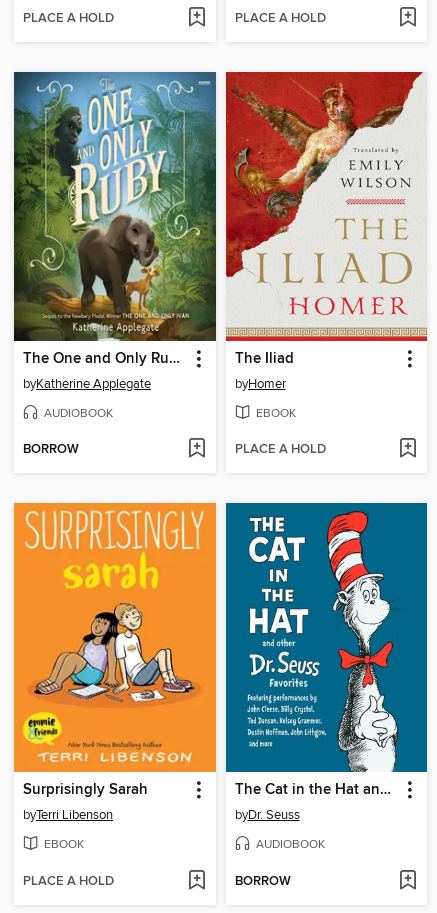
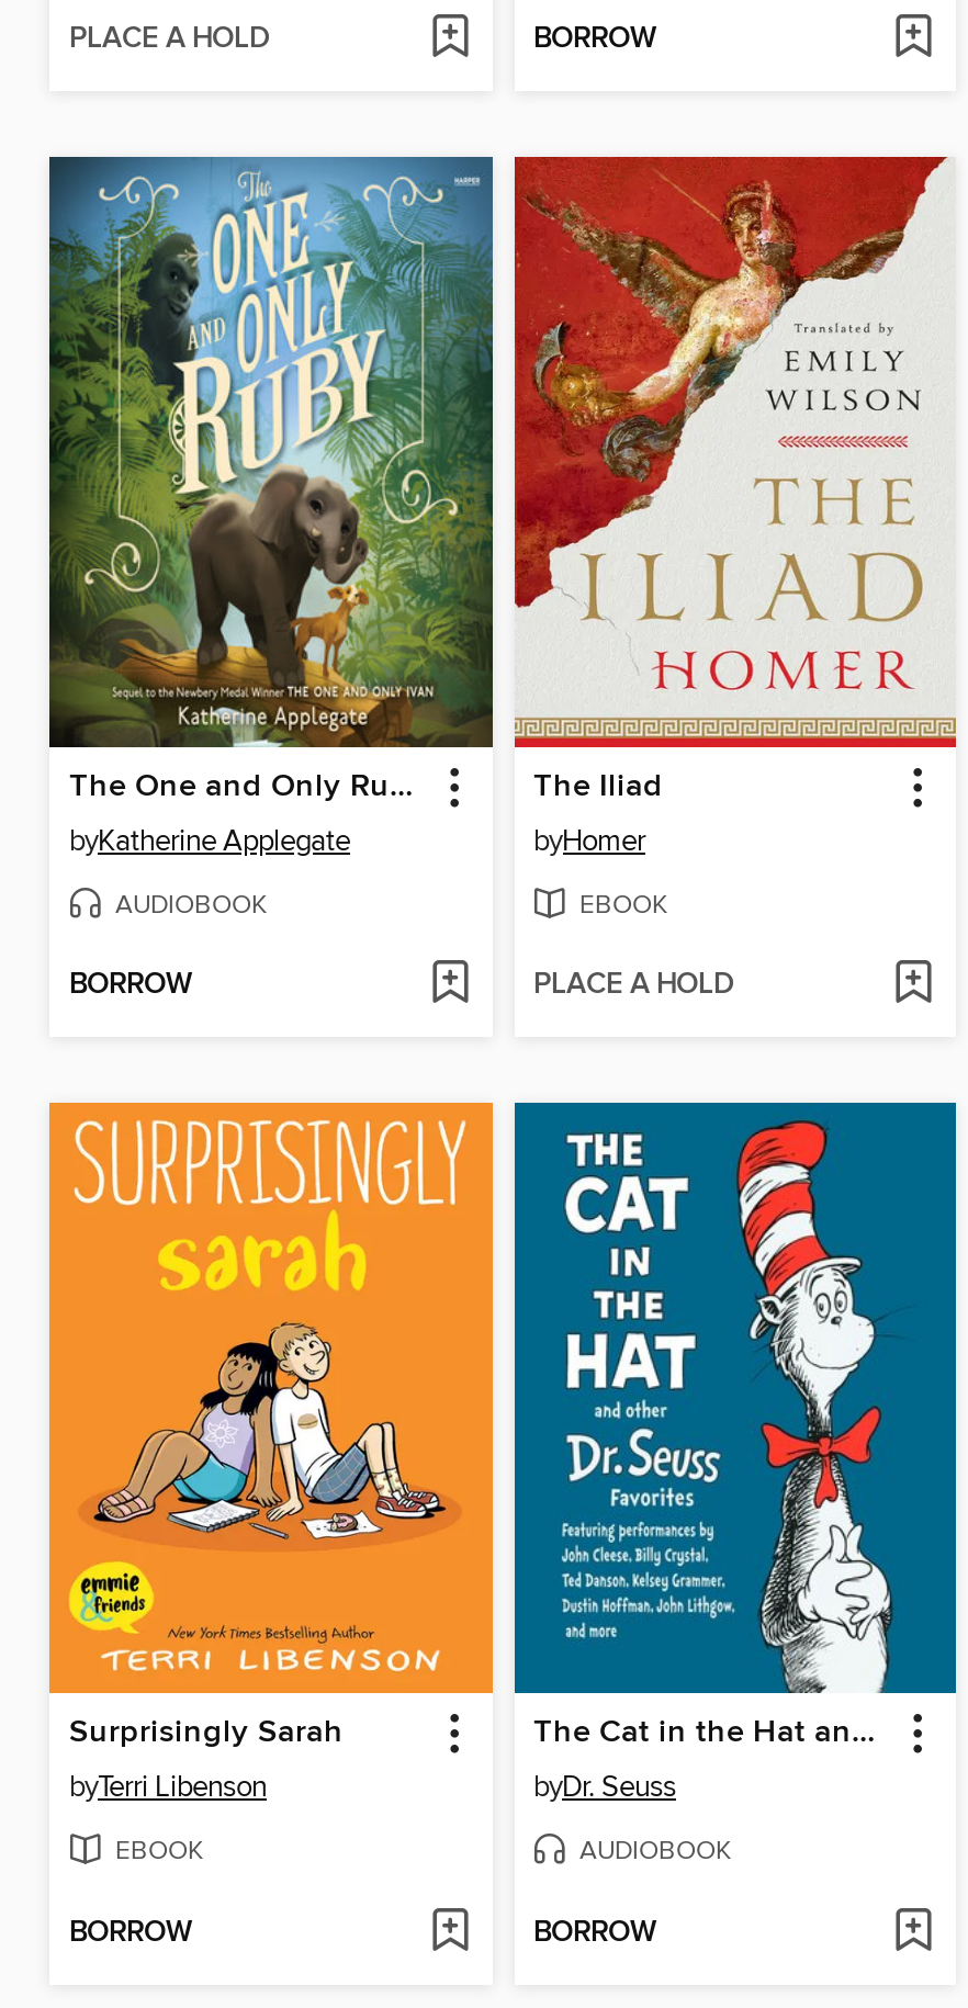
- PLACE A HOLD
+ BORROW

- PLACE A HOLD
+ BORROW
